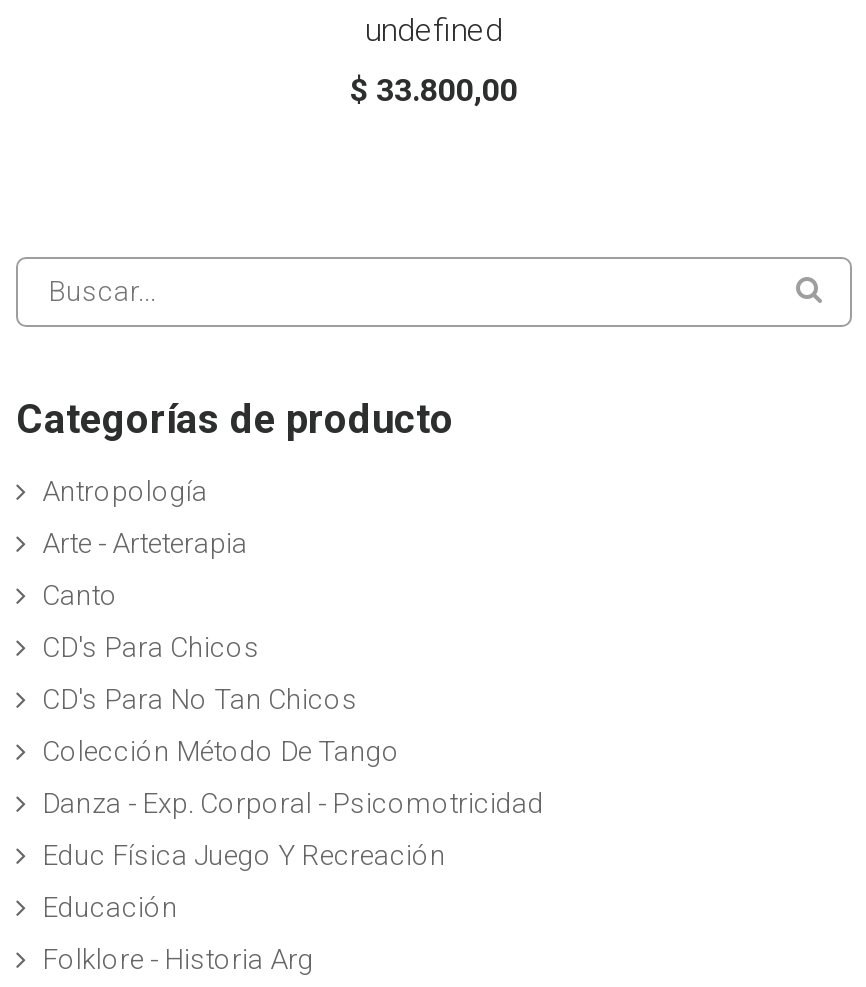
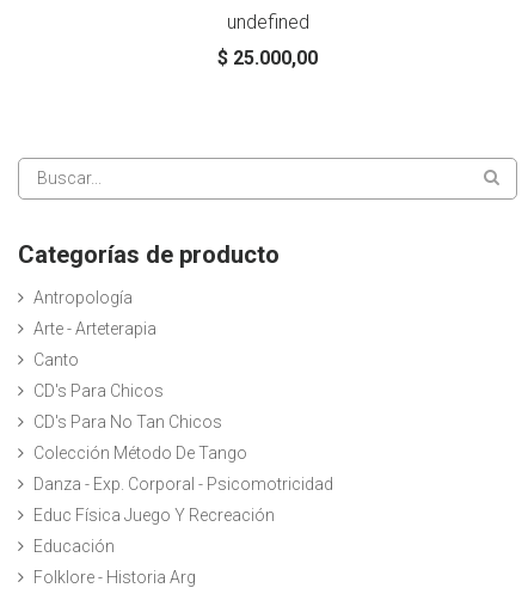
- $33.800,00
+ $25.000,00
